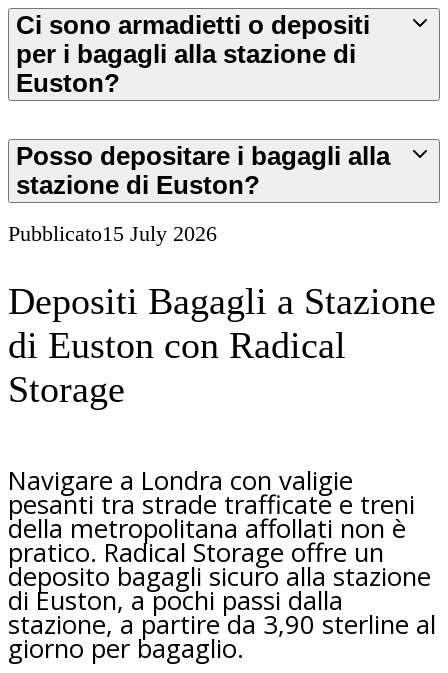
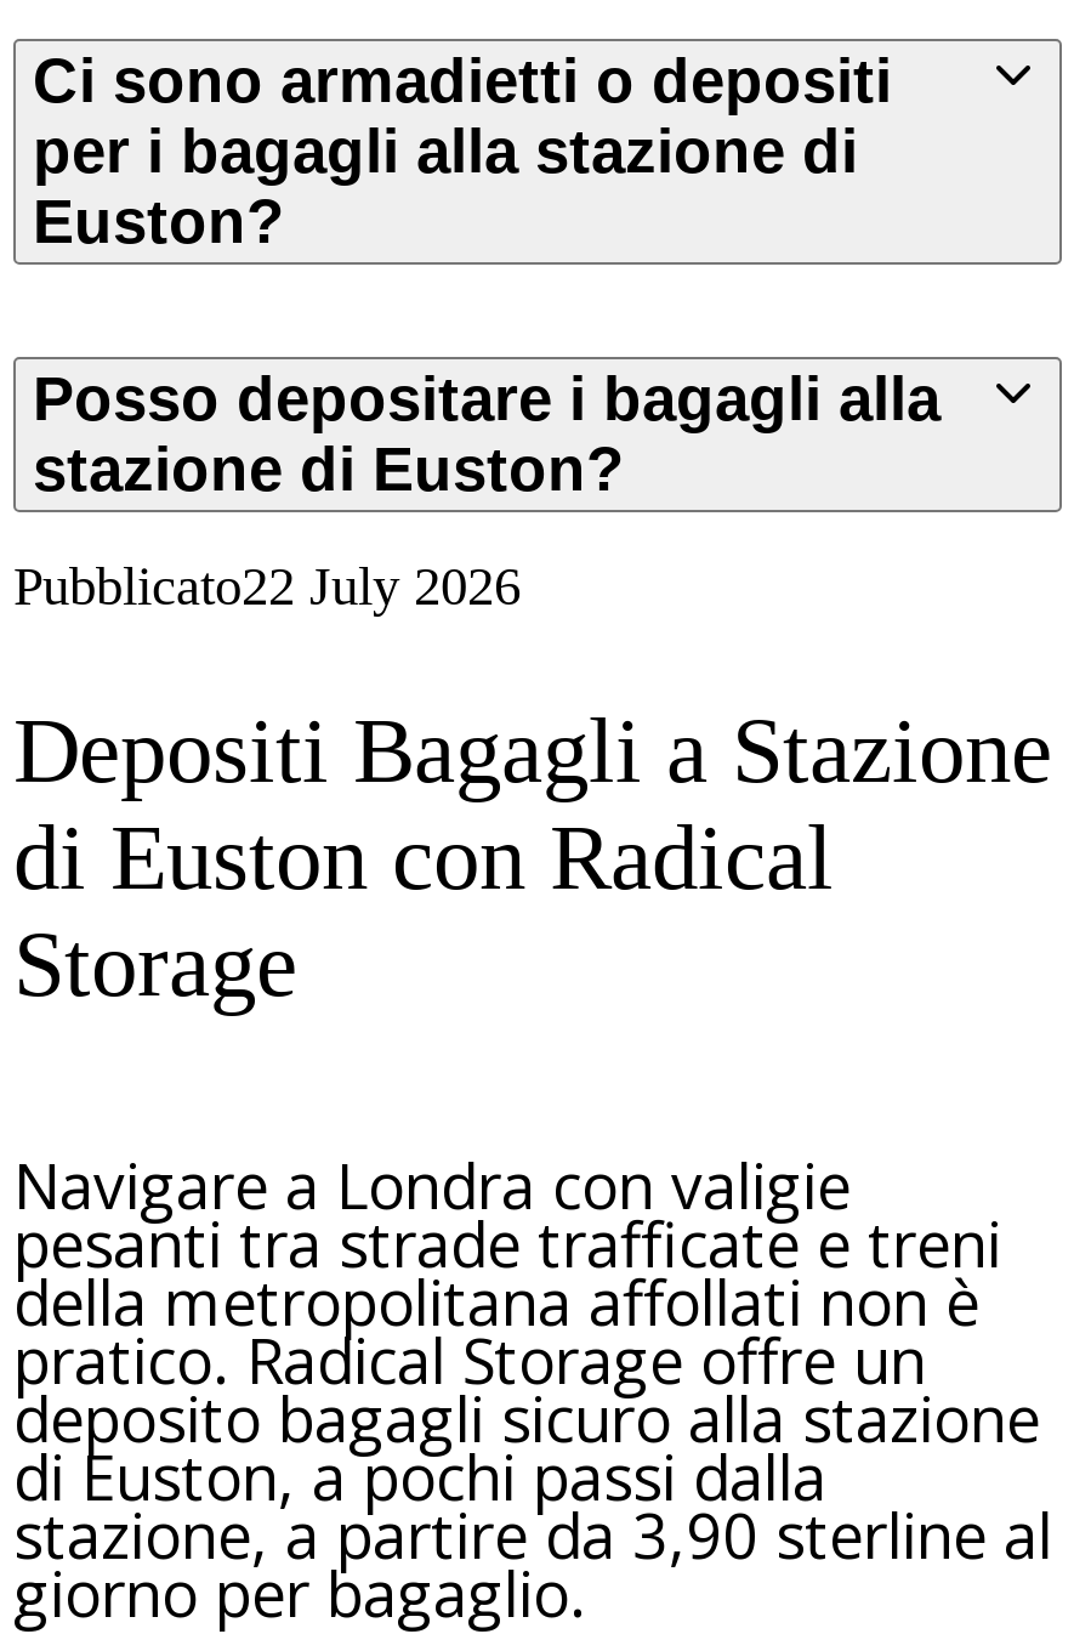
- Pubblicato15 July 2026
+ Pubblicato22 July 2026
